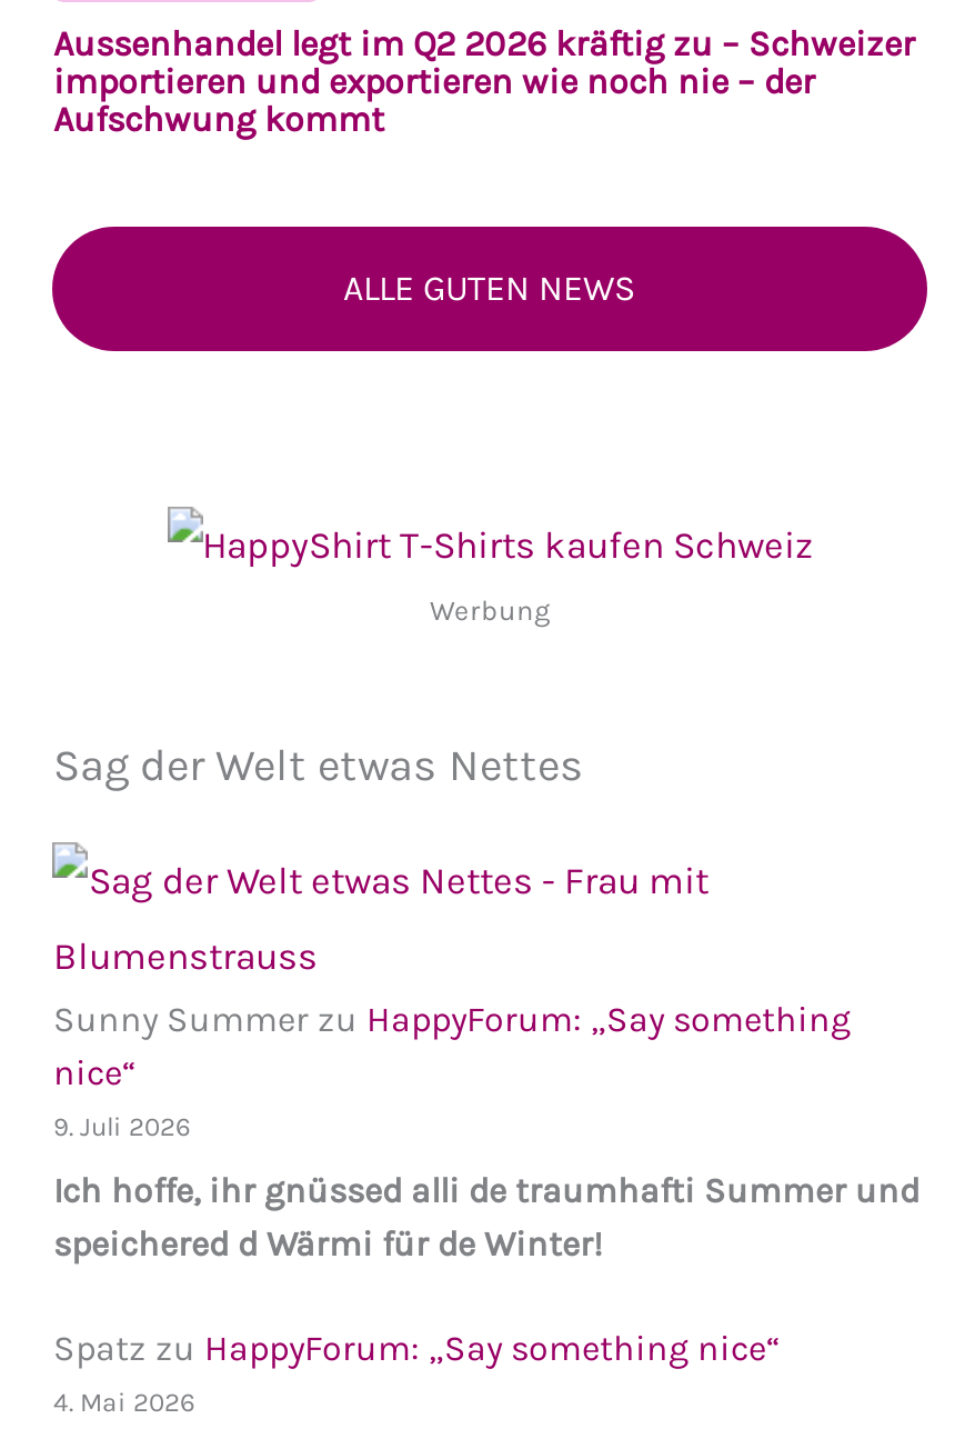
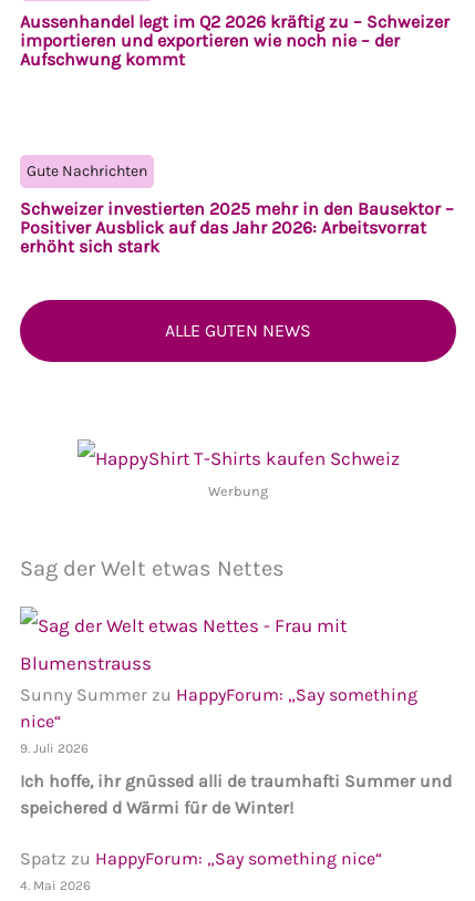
+ Gute Nachrichten
+ Schweizer investierten 2025 mehr in den Bausektor –
+ Positiver Ausblick auf das Jahr 2026: Arbeitsvorrat
+ erhöht sich stark
